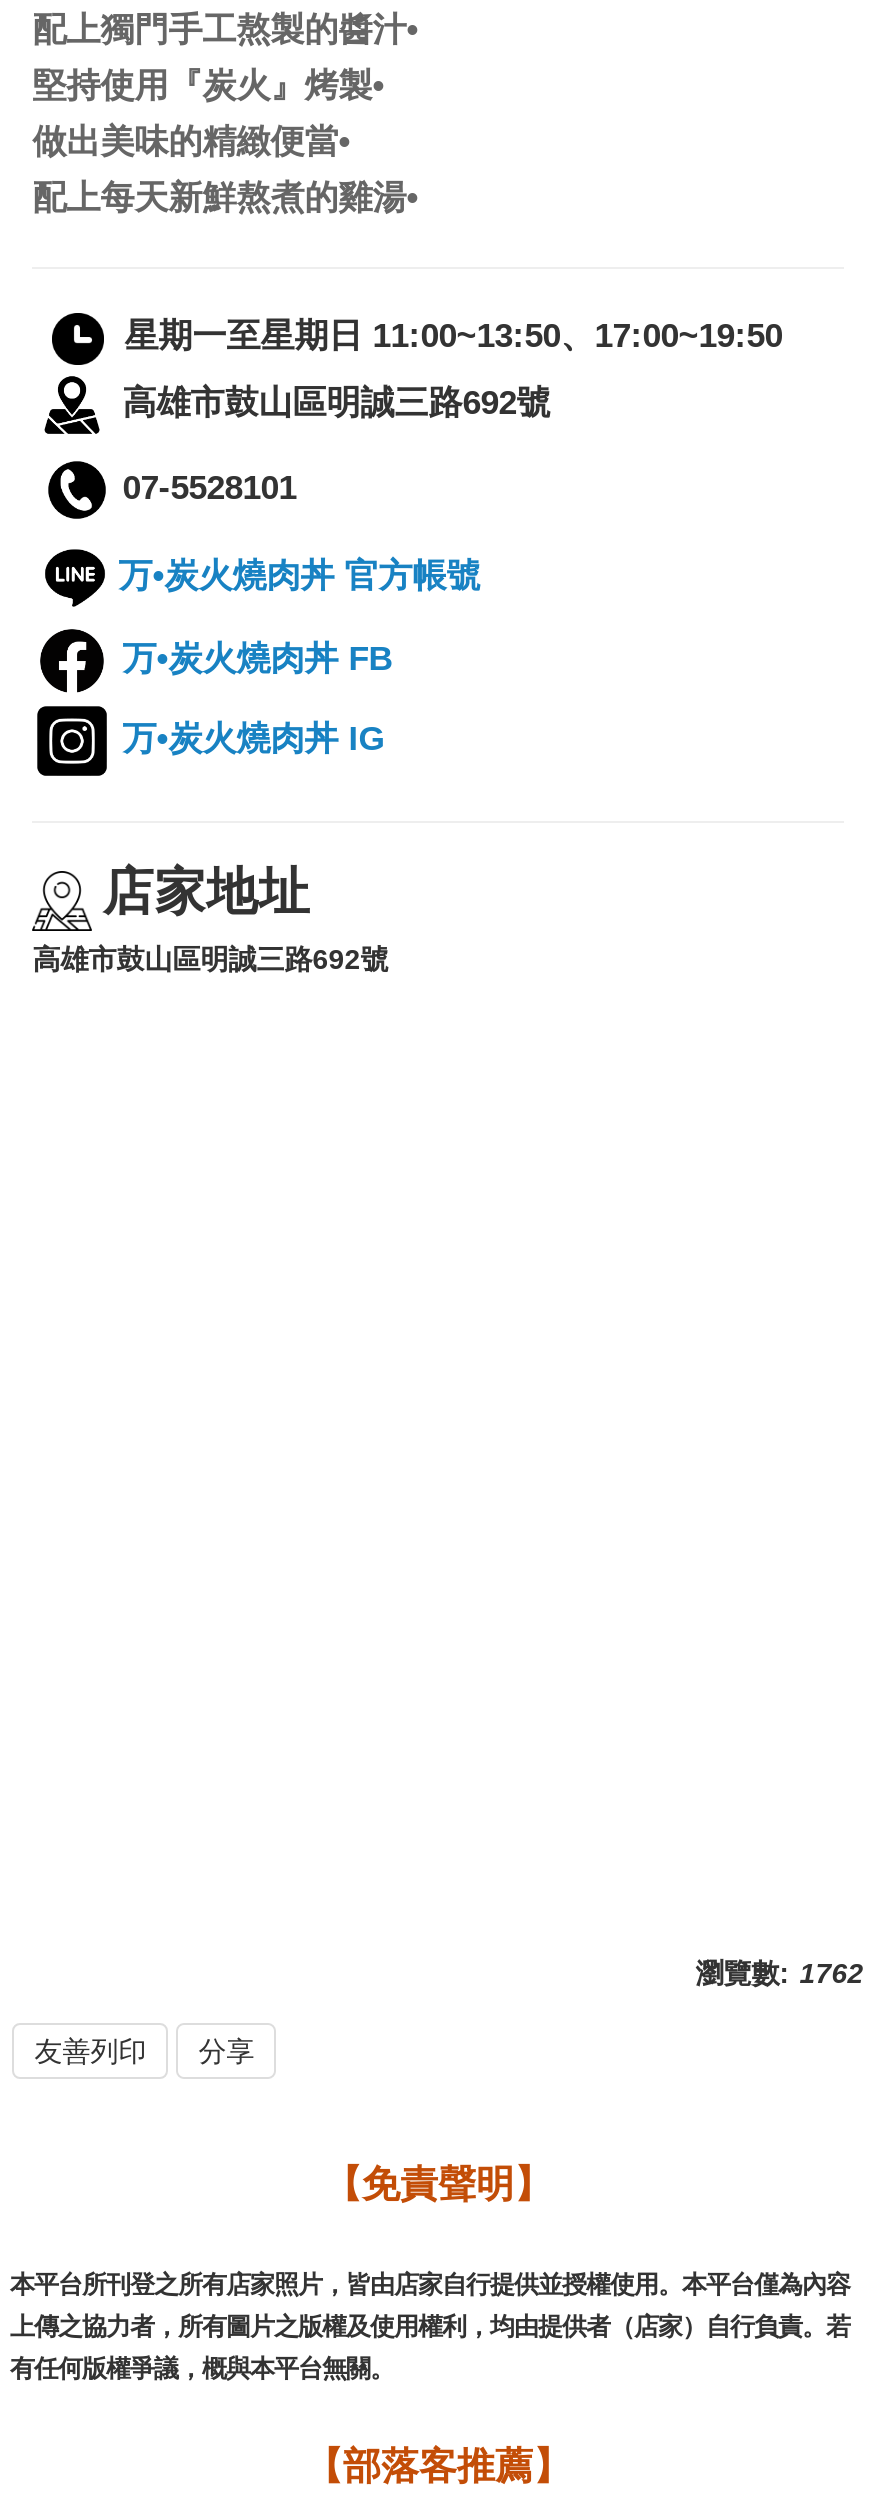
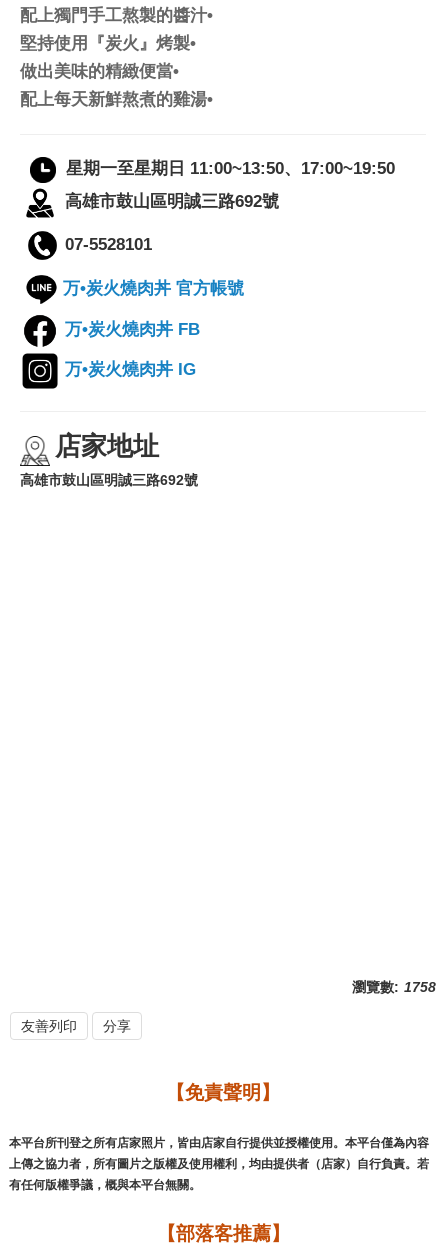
- 瀏覽數: 1762
+ 瀏覽數: 1758
